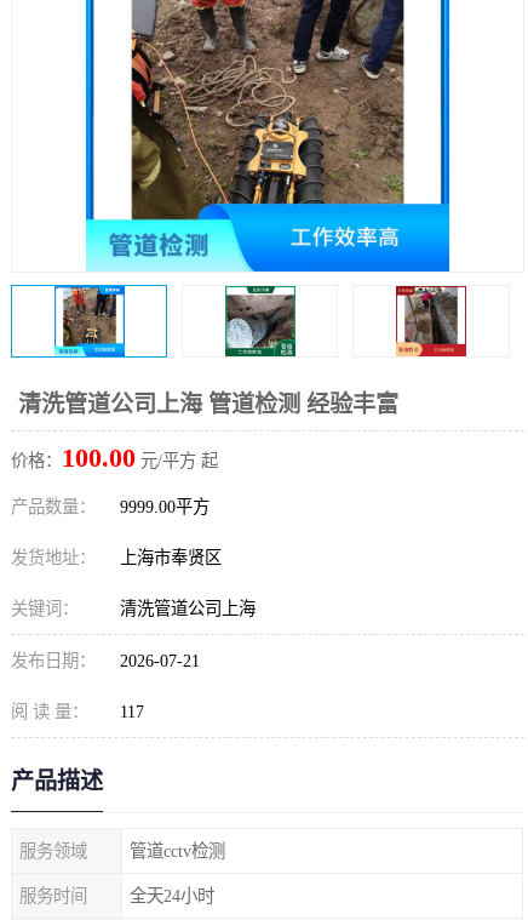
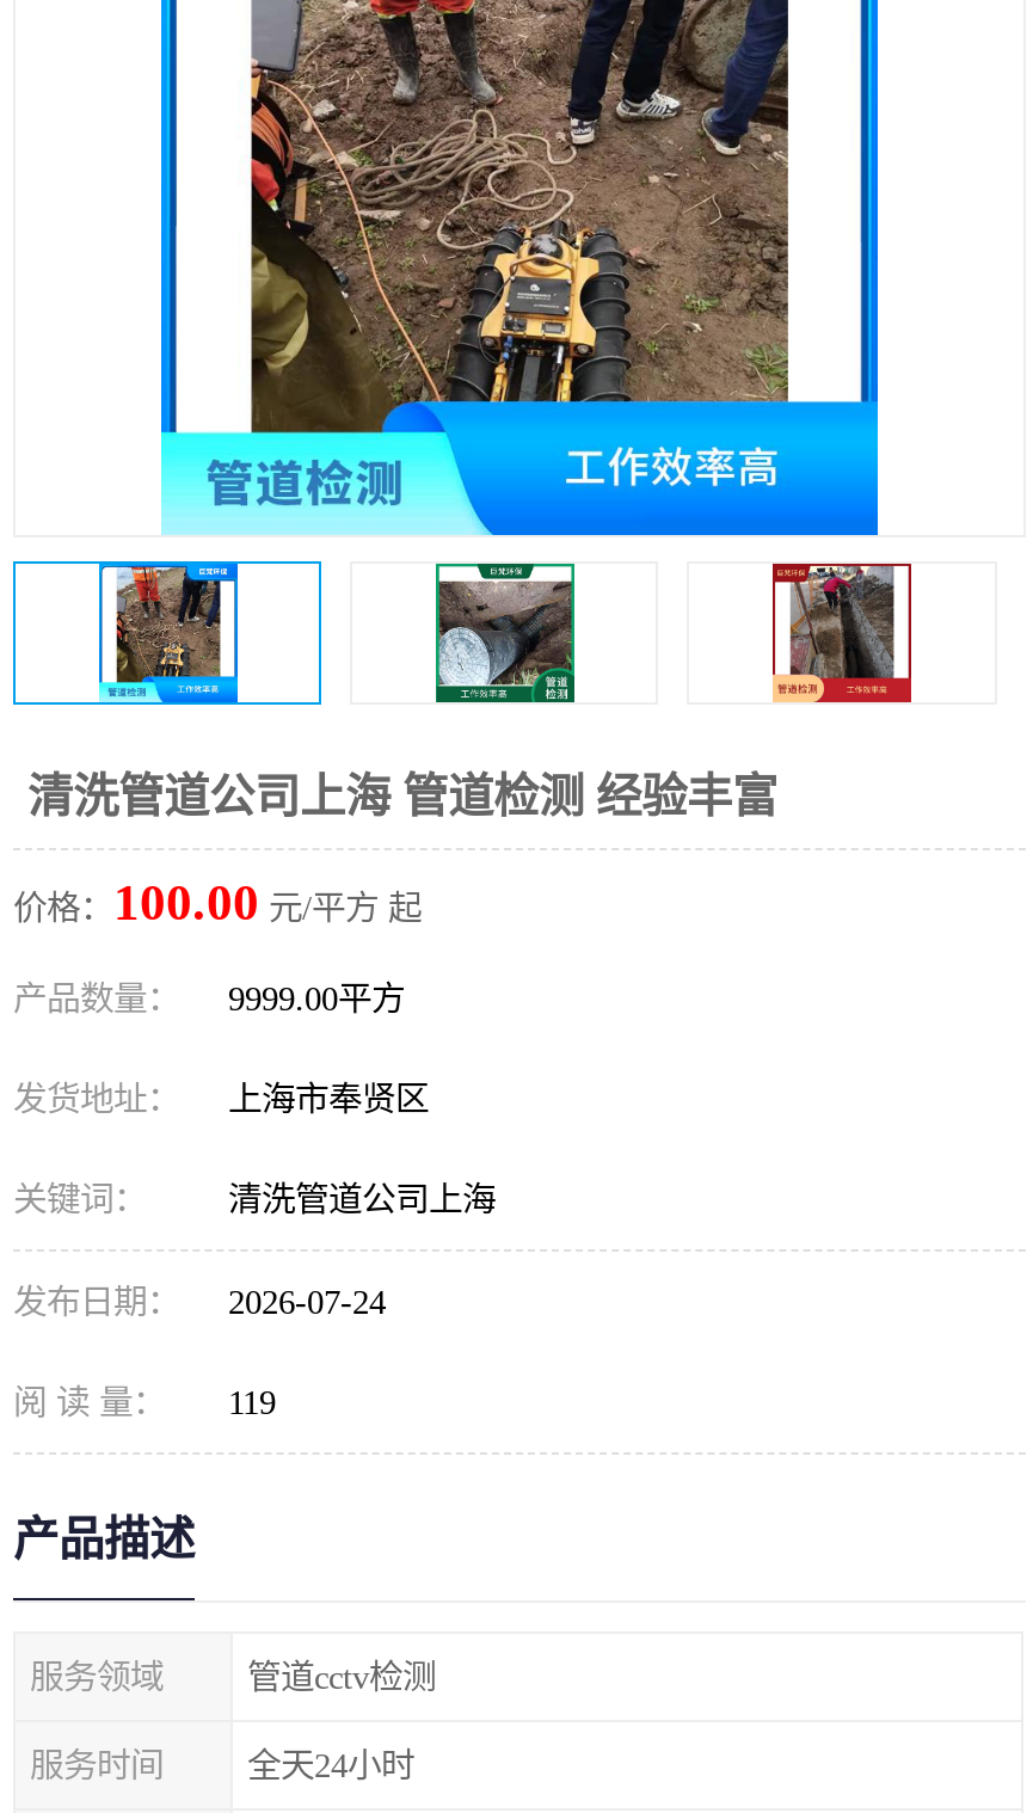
- 发布日期： 2026-07-21
+ 发布日期： 2026-07-24

- 阅 读 量： 117
+ 阅 读 量： 119
